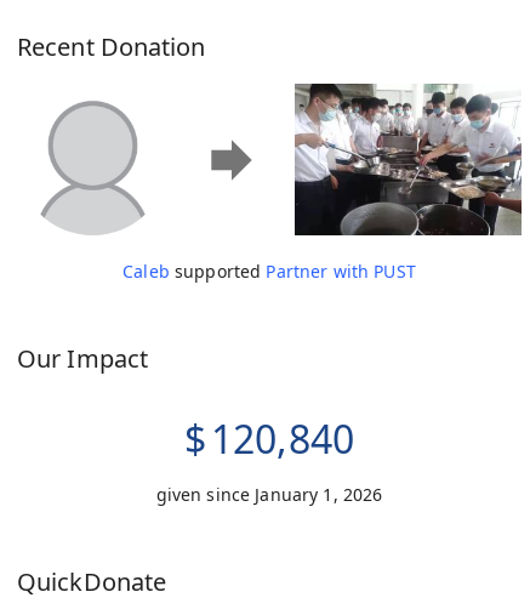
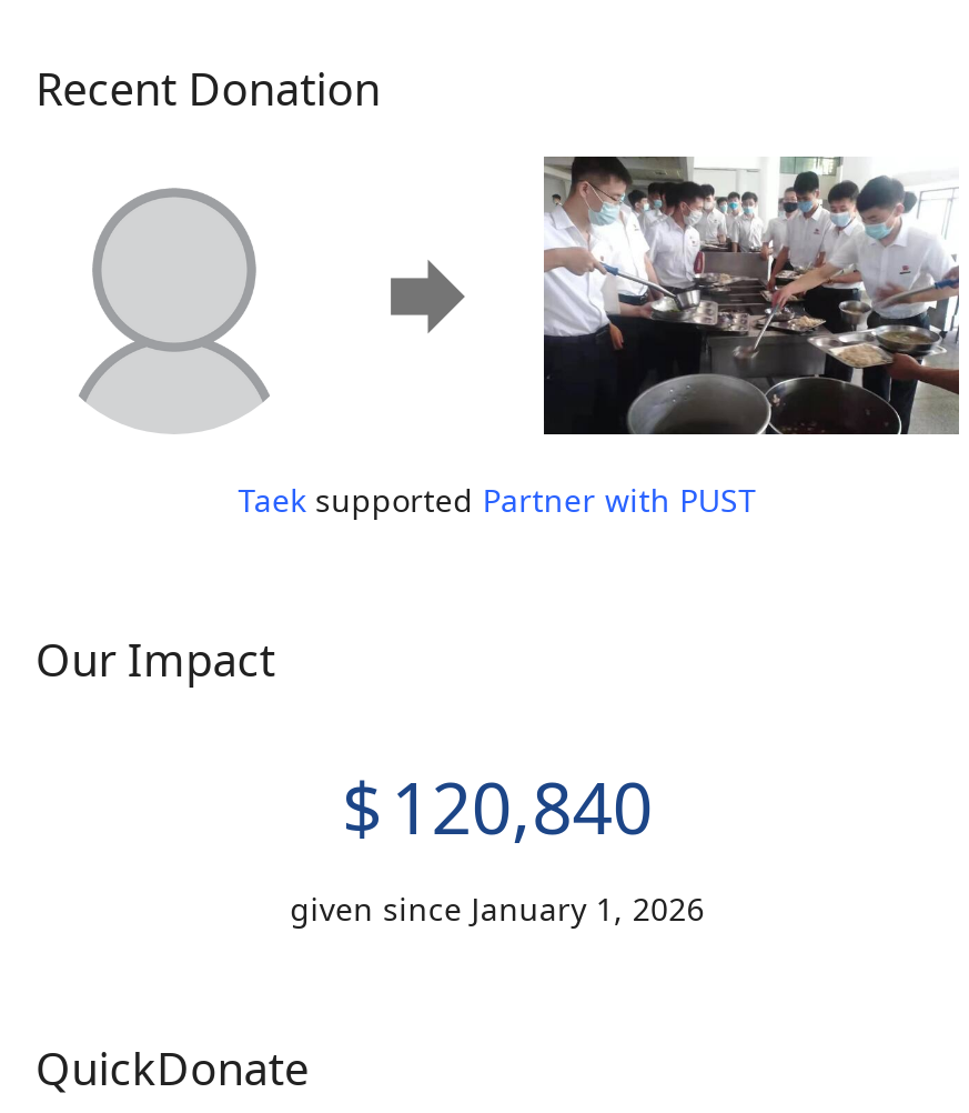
- Caleb supported Partner with PUST
+ Taek supported Partner with PUST
